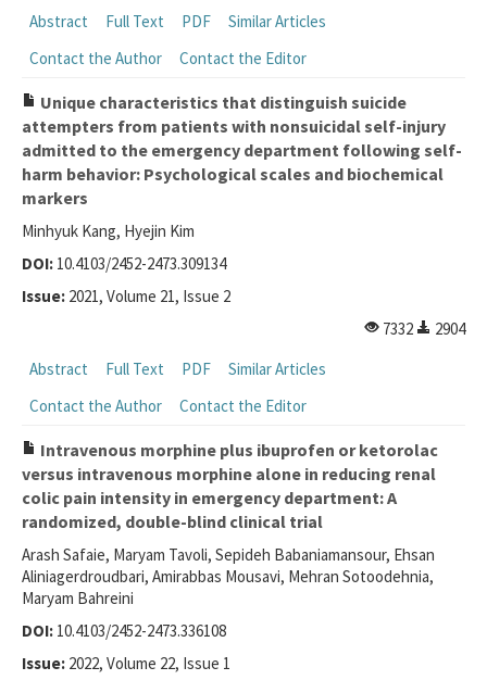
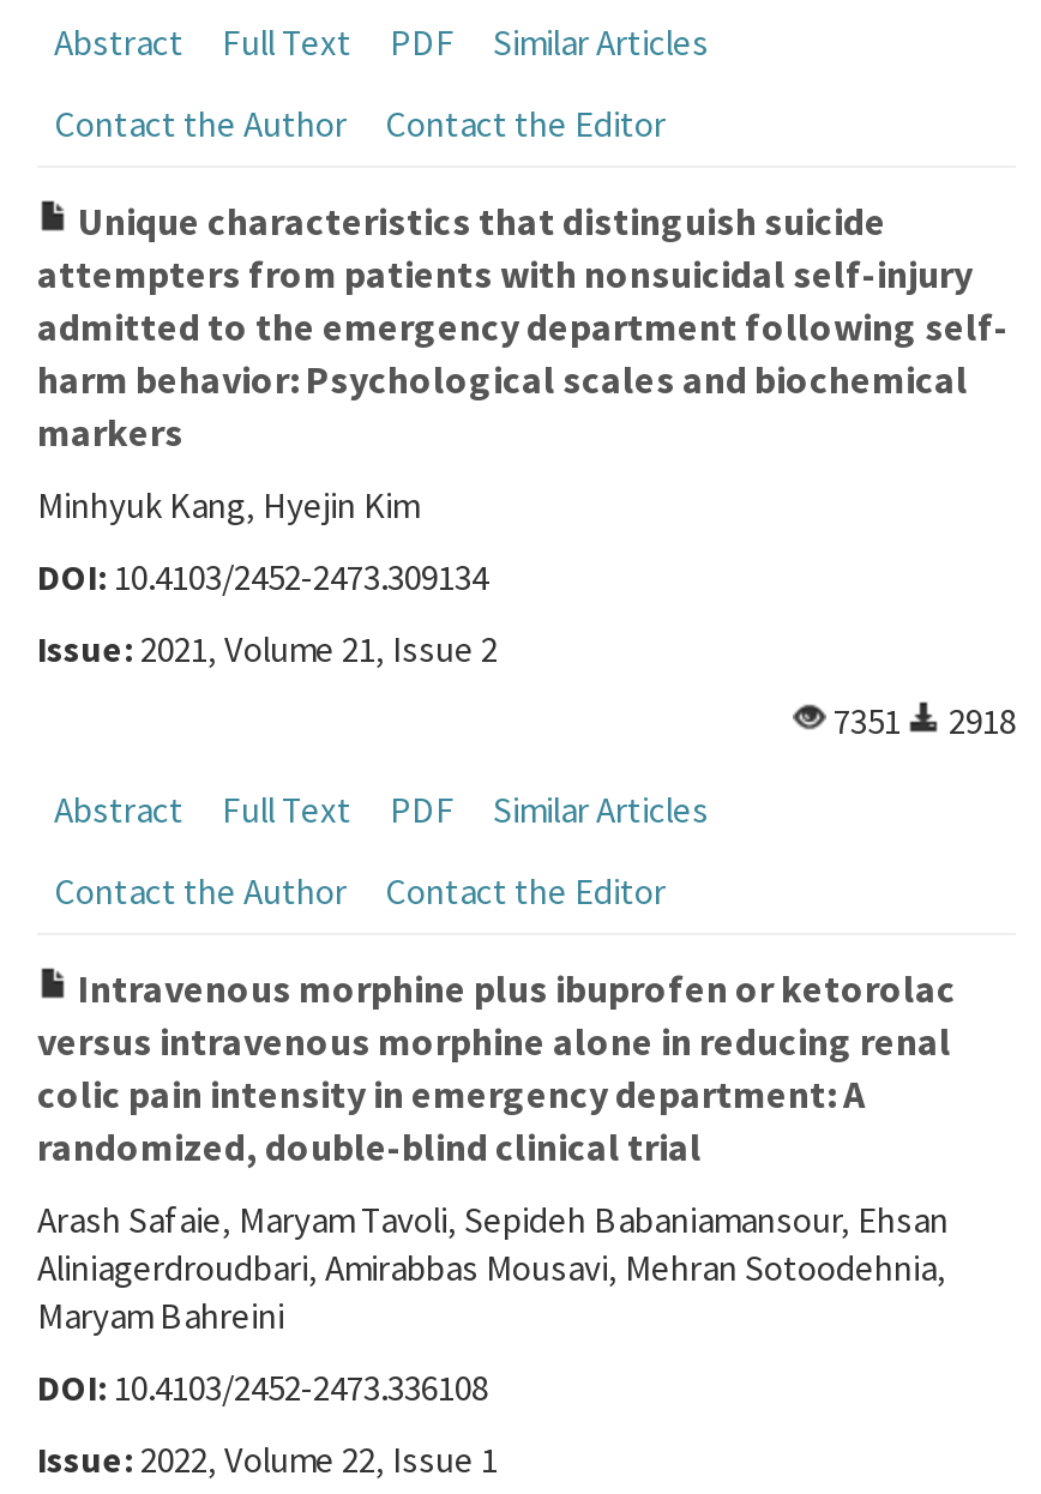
- 7332
+ 7351

- 2904
+ 2918
